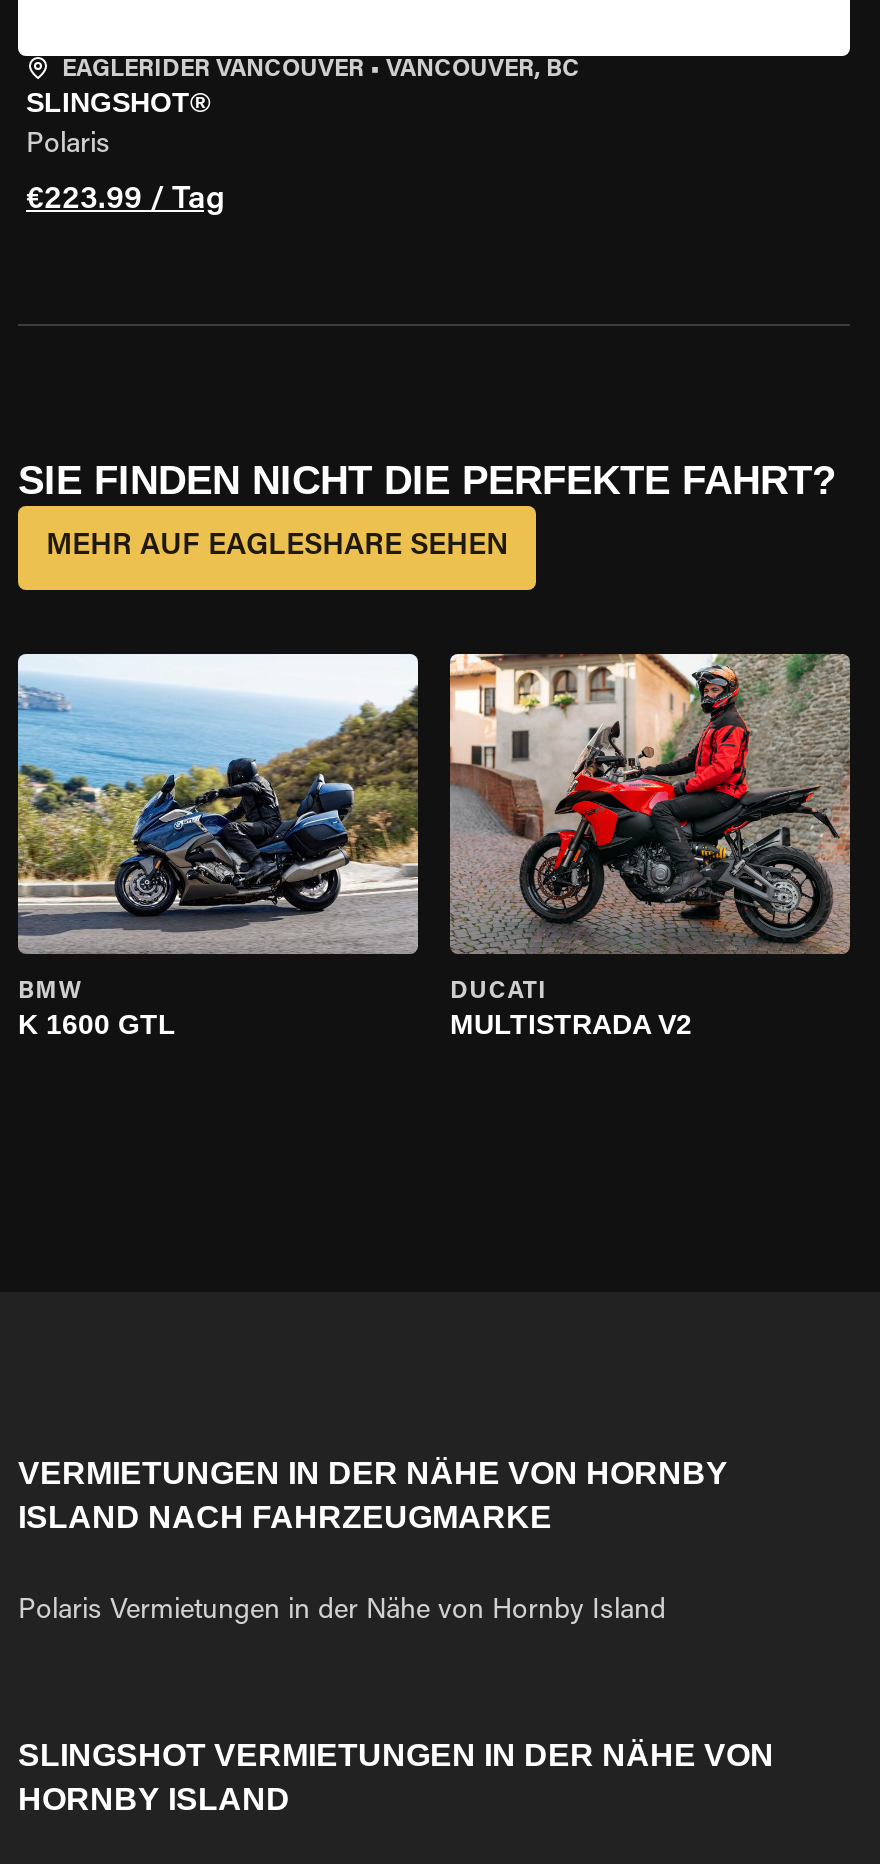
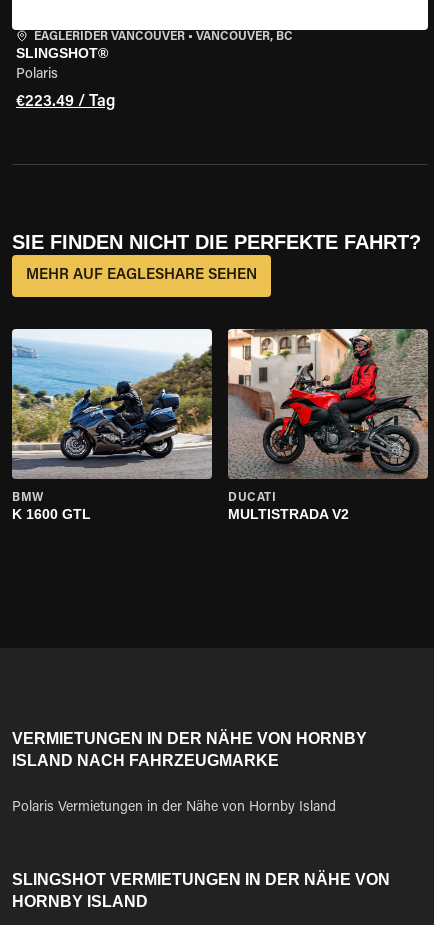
- €223.99 / Tag
+ €223.49 / Tag
